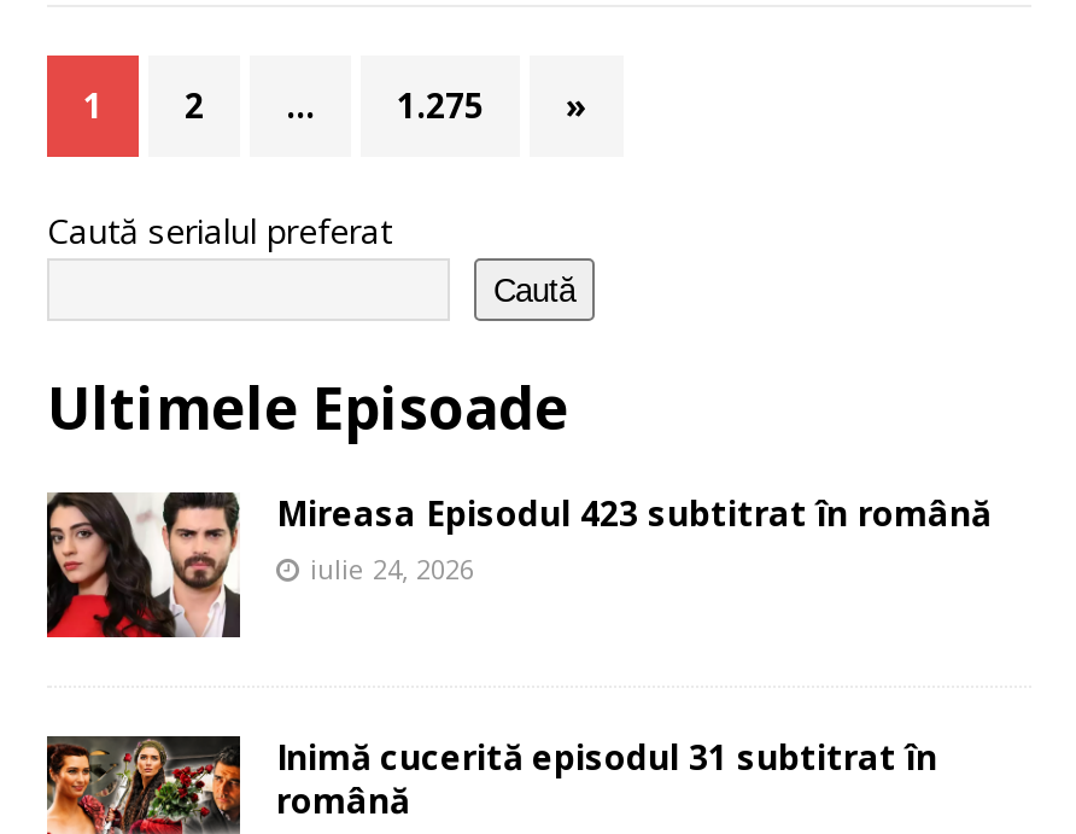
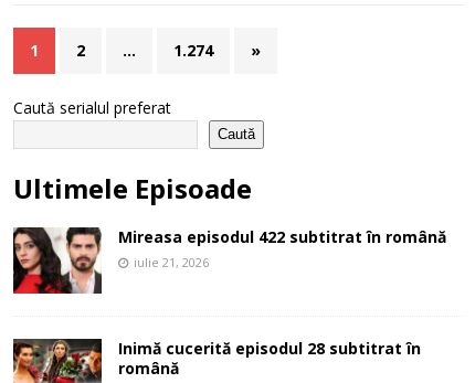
- 1.275
+ 1.274

- Mireasa Episodul 423 subtitrat în română
+ Mireasa episodul 422 subtitrat în română

- iulie 24, 2026
+ iulie 21, 2026

- Inimă cucerită episodul 31 subtitrat în
+ Inimă cucerită episodul 28 subtitrat în
